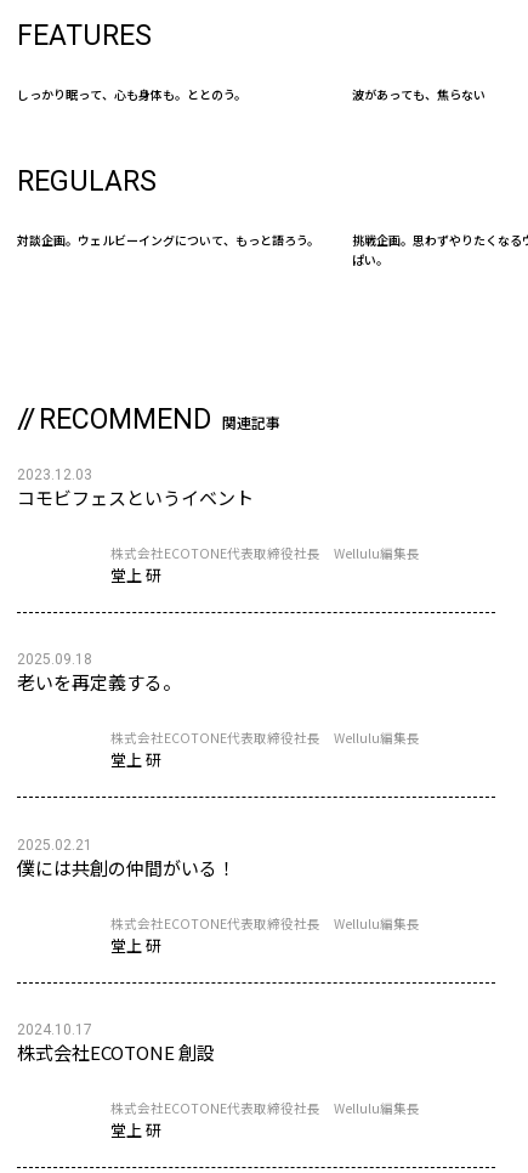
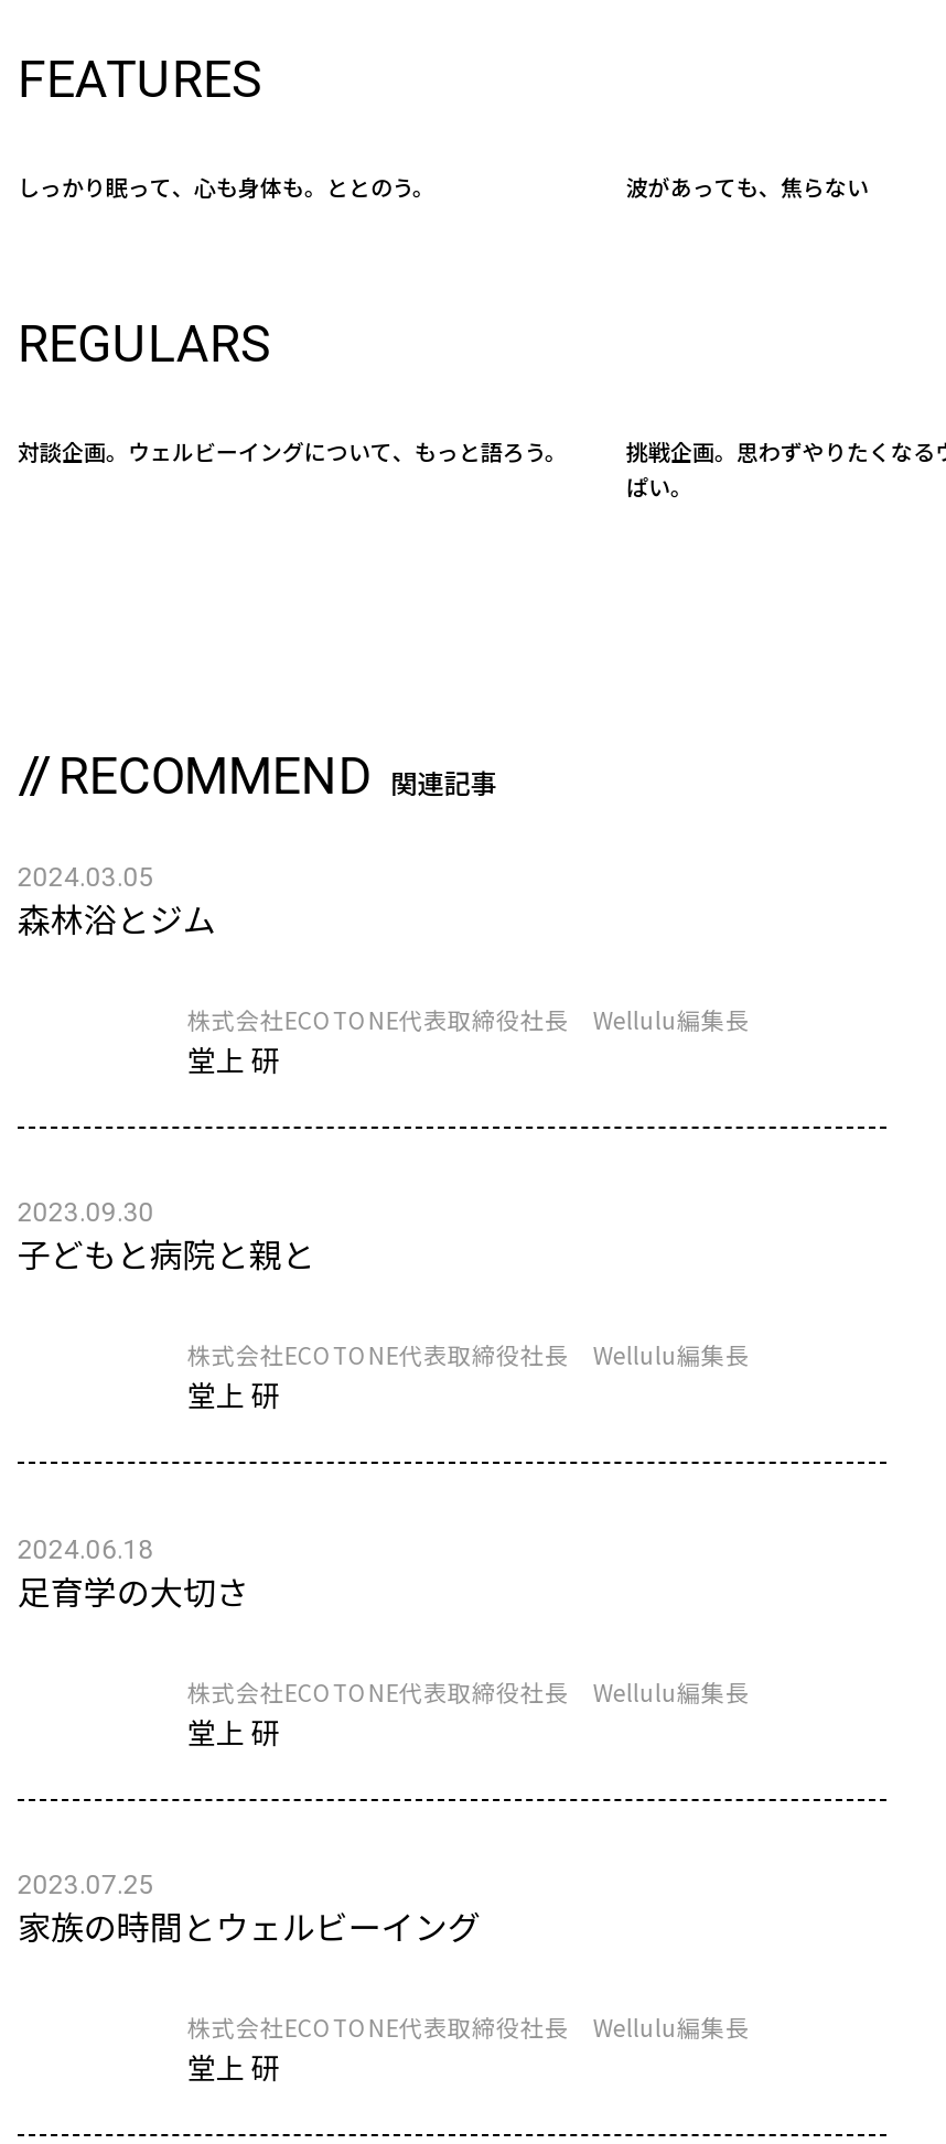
- 2023.12.03
- コモビフェスというイベント
+ 2024.03.05
+ 森林浴とジム

- 2025.09.18
- 老いを再定義する。
+ 2023.09.30
+ 子どもと病院と親と

- 2025.02.21
- 僕には共創の仲間がいる！
+ 2024.06.18
+ 足育学の大切さ

- 2024.10.17
- 株式会社ECOTONE 創設
+ 2023.07.25
+ 家族の時間とウェルビーイング
